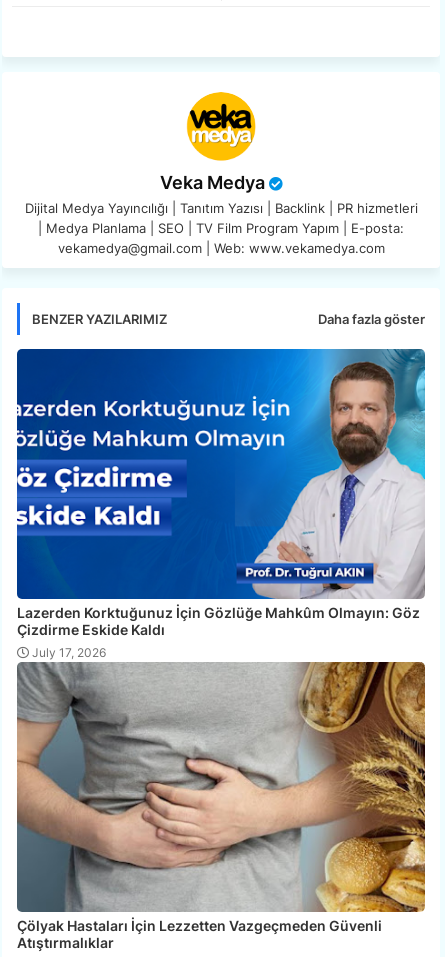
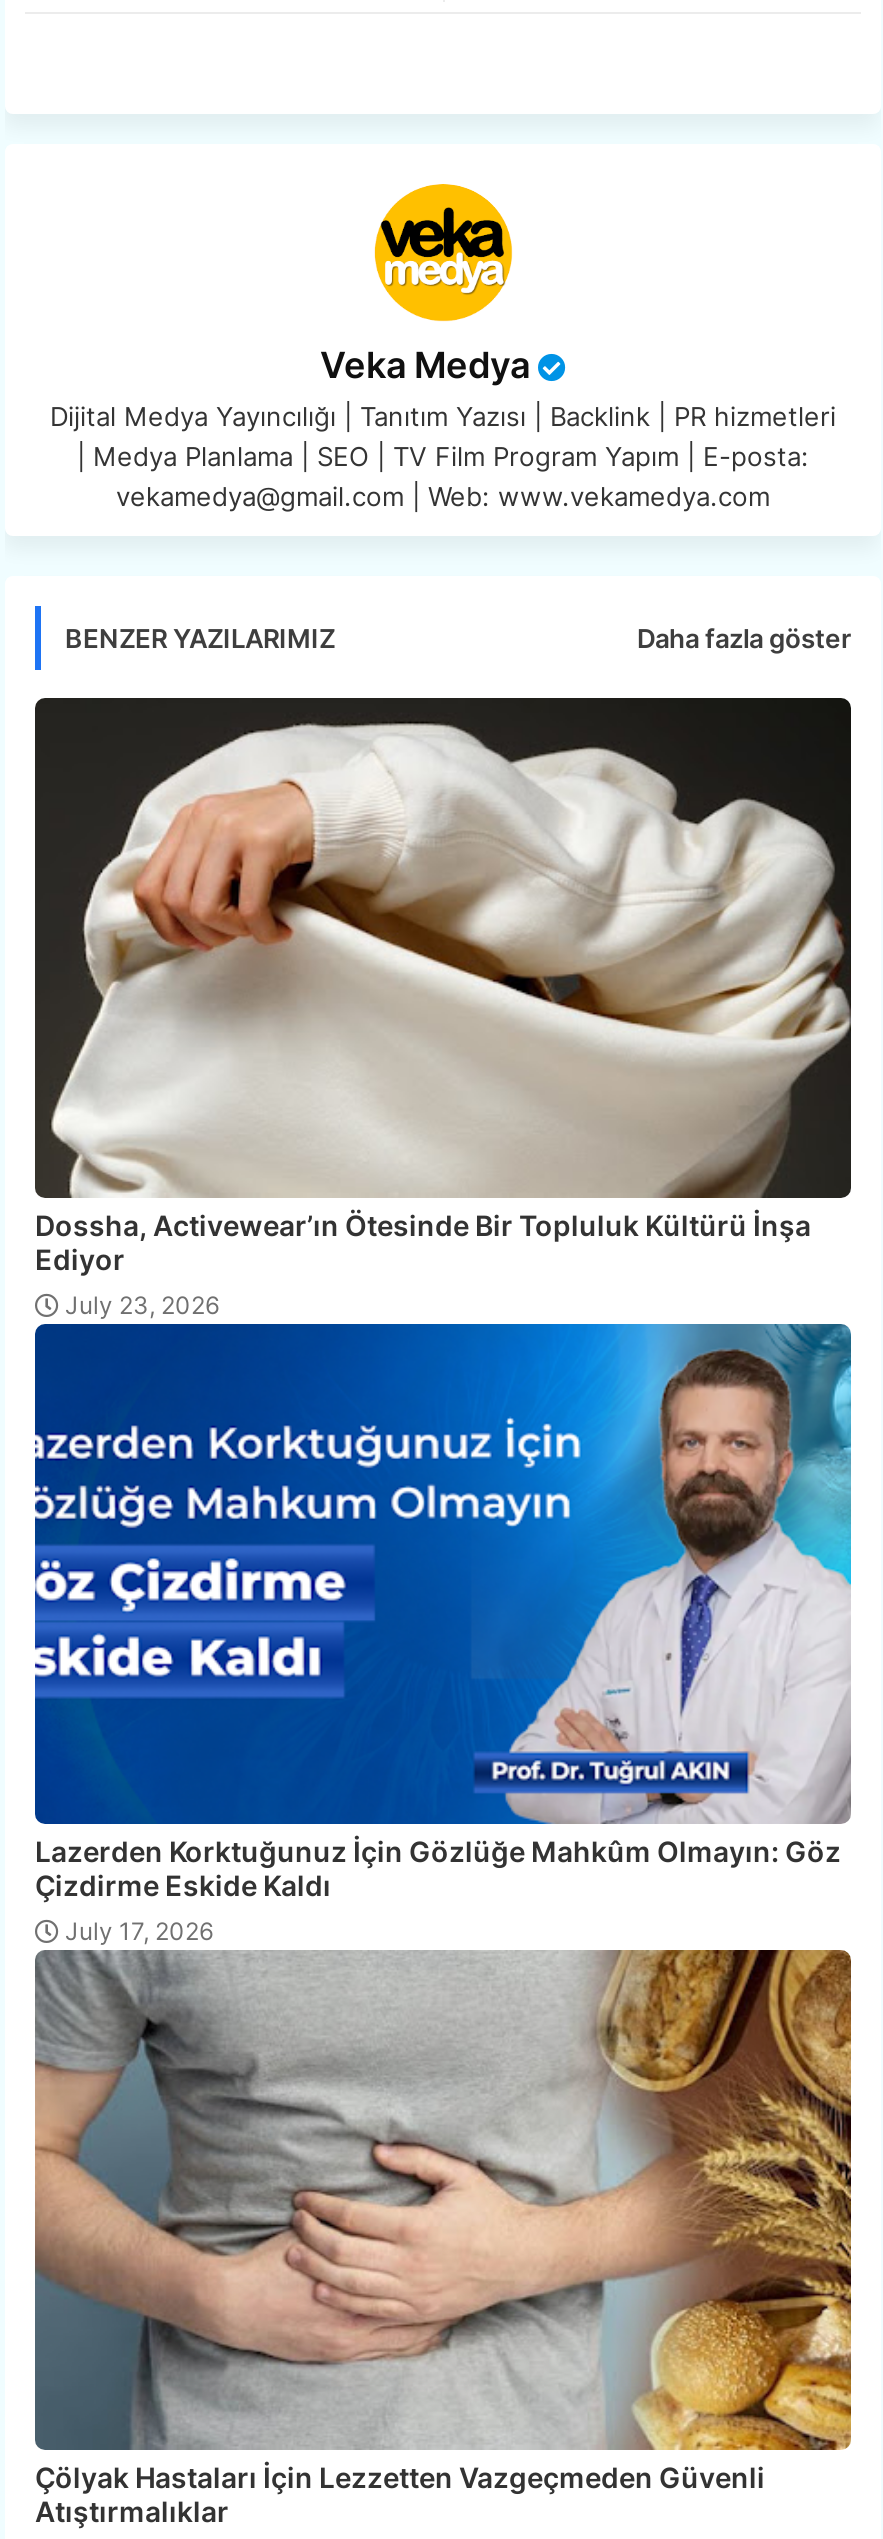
+ [image]
+ Dossha, Activewear’ın Ötesinde Bir Topluluk Kültürü İnşa
+ Ediyor
+ July 23, 2026
